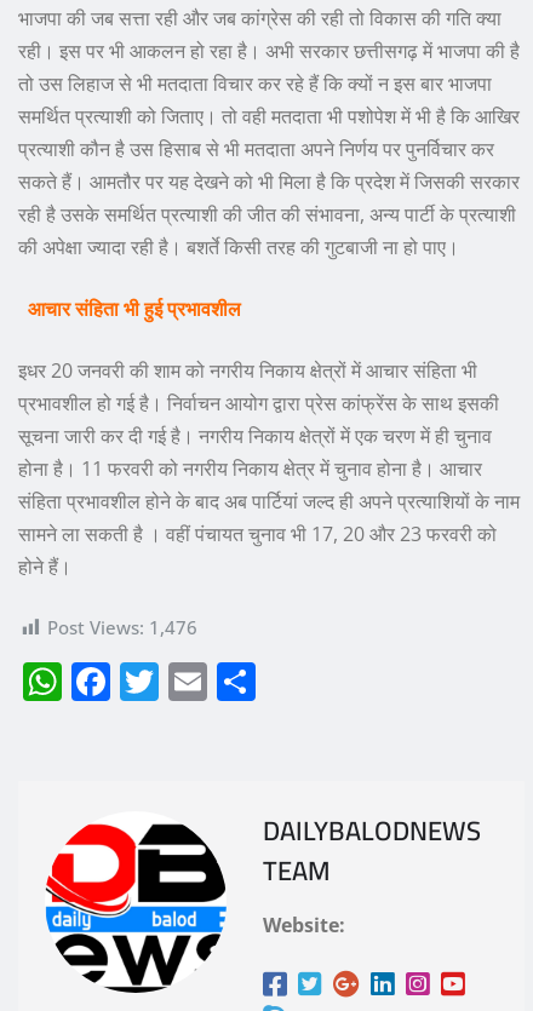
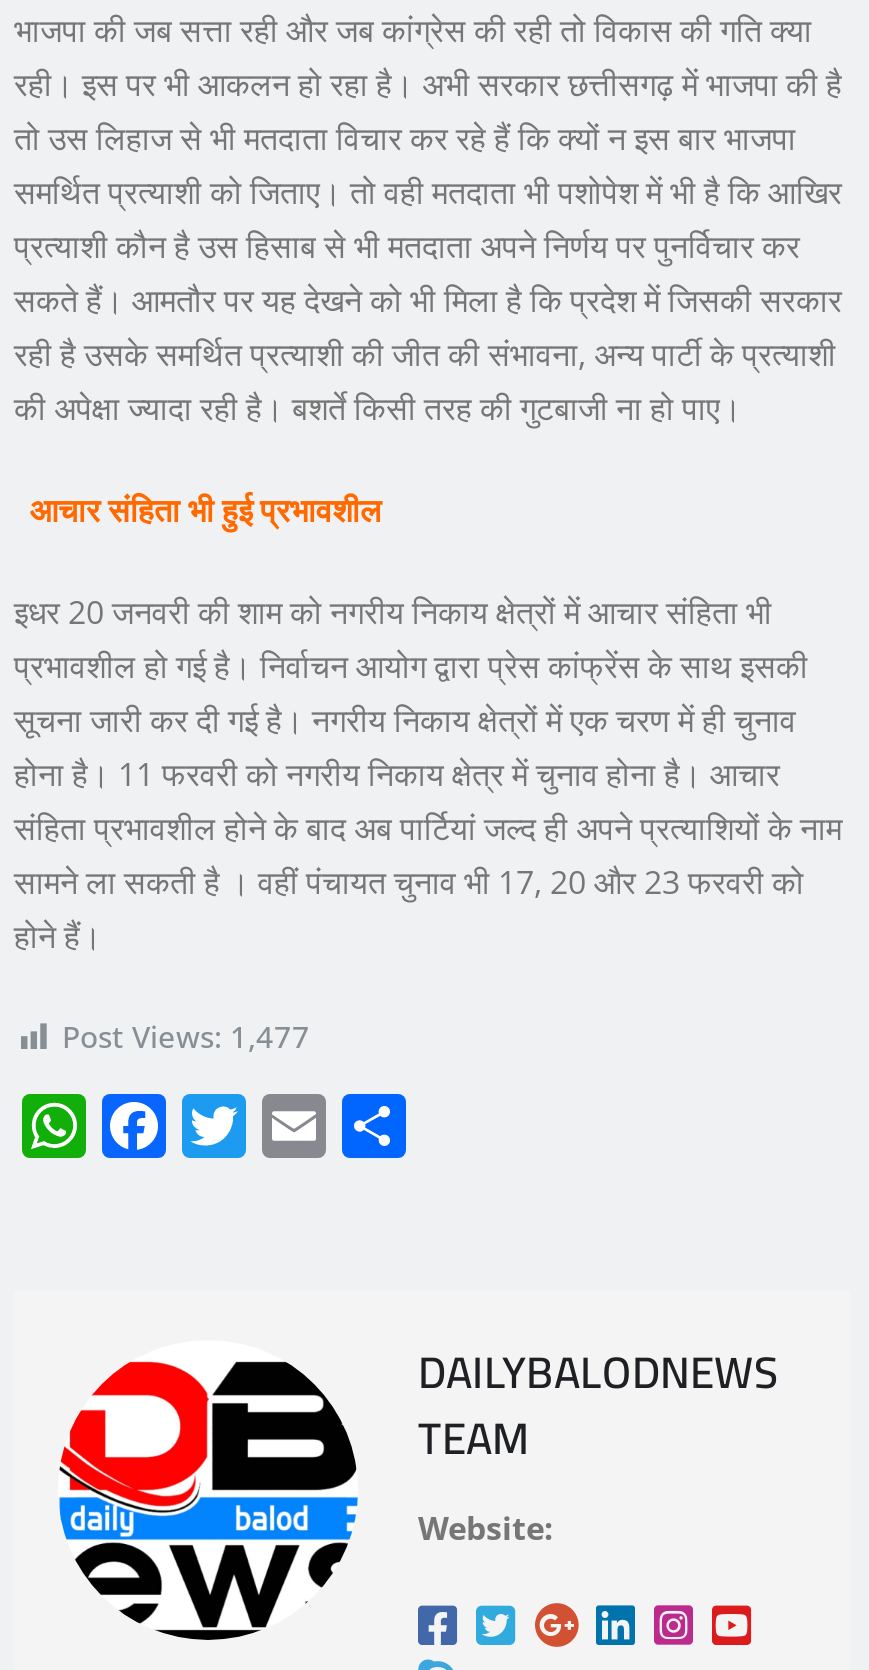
- Post Views: 1,476
+ Post Views: 1,477
